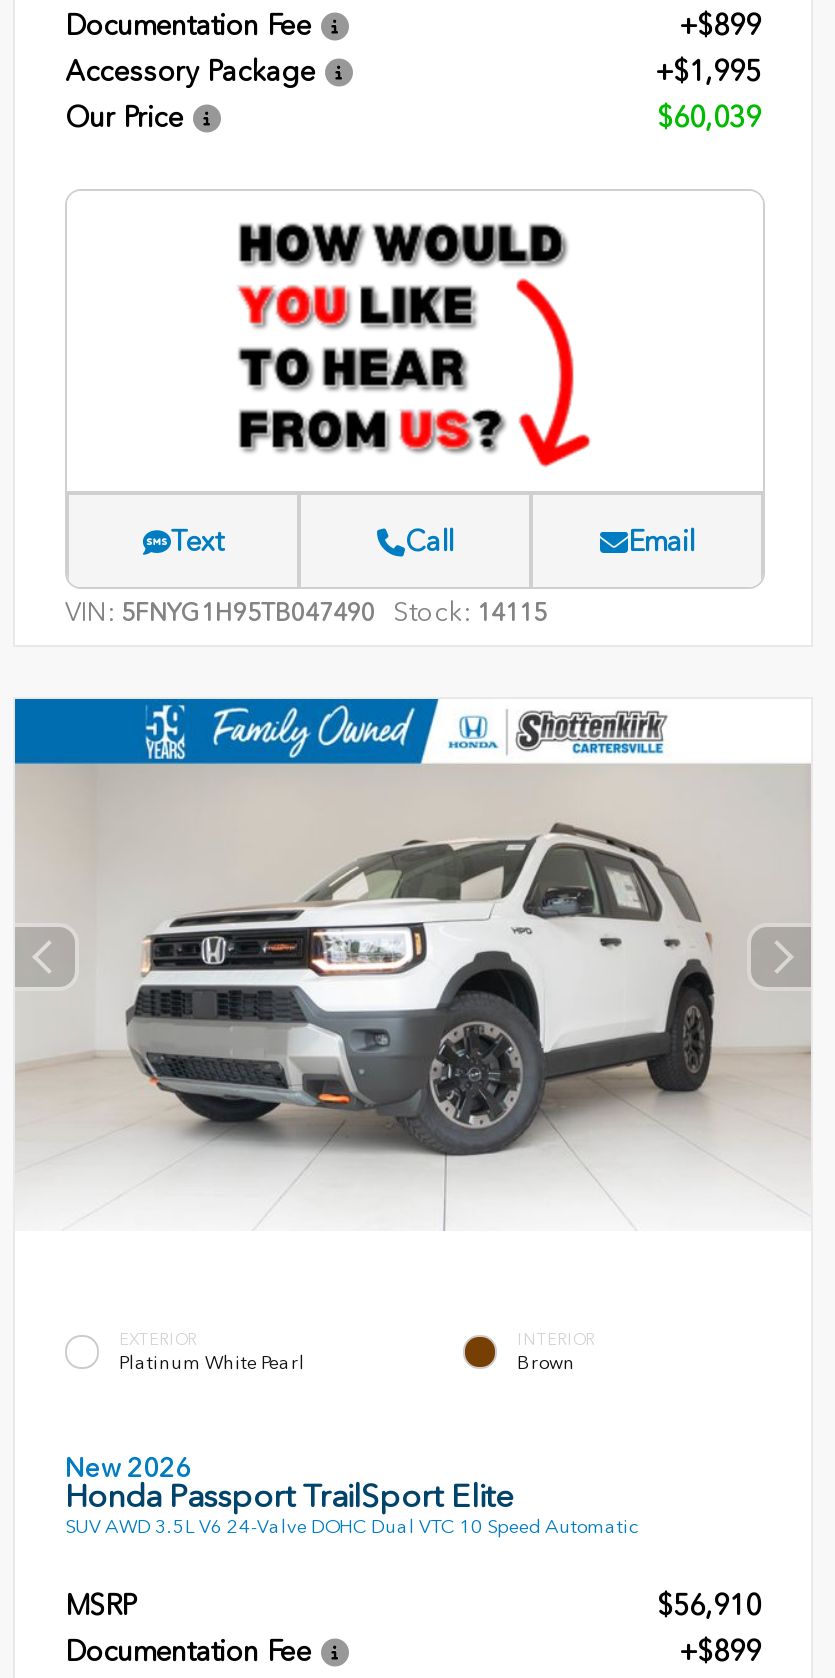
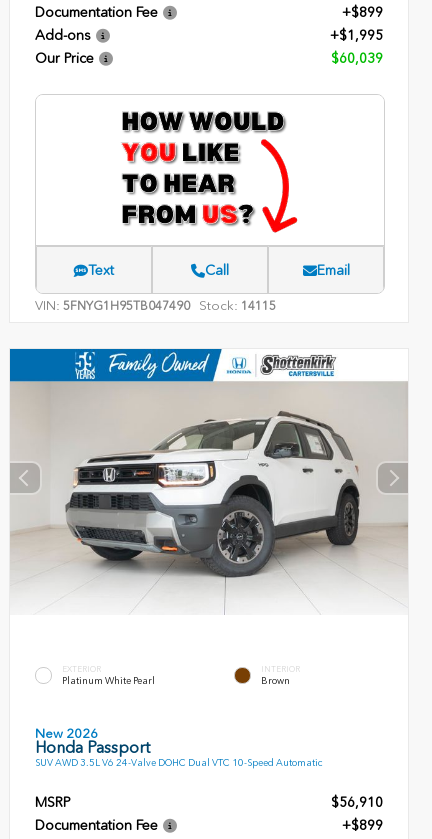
- Accessory Package
+ Add-ons

- Honda Passport TrailSport Elite
- SUV AWD 3.5L V6 24-Valve DOHC Dual VTC 10 Speed Automatic
+ Honda Passport
+ SUV AWD 3.5L V6 24-Valve DOHC Dual VTC 10-Speed Automatic
